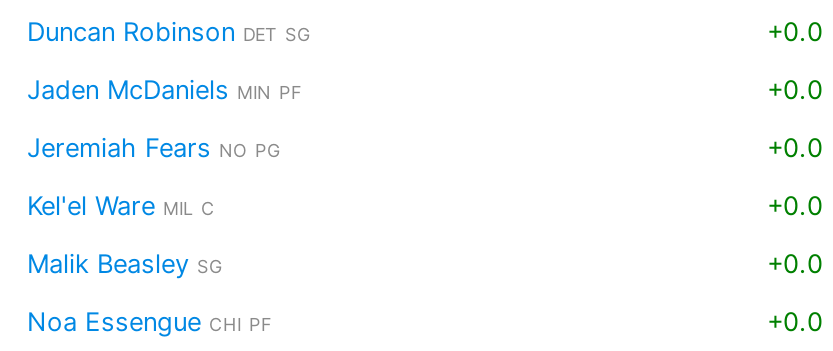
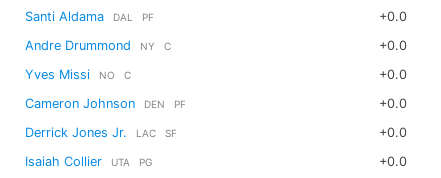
- Duncan Robinson DET SG
+ Santi Aldama
+ DAL
+ PF

- Jaden McDaniels MIN PF
+ Andre Drummond
+ NY
+ C

- Jeremiah Fears NO PG
+ Yves Missi
+ NO
+ C

- Kel'el Ware MIL C
+ Cameron Johnson
+ DEN
+ PF

- Malik Beasley SG
+ Derrick Jones Jr.
+ LAC
+ SF

- Noa Essengue CHI PF
+ Isaiah Collier
+ UTA
+ PG
